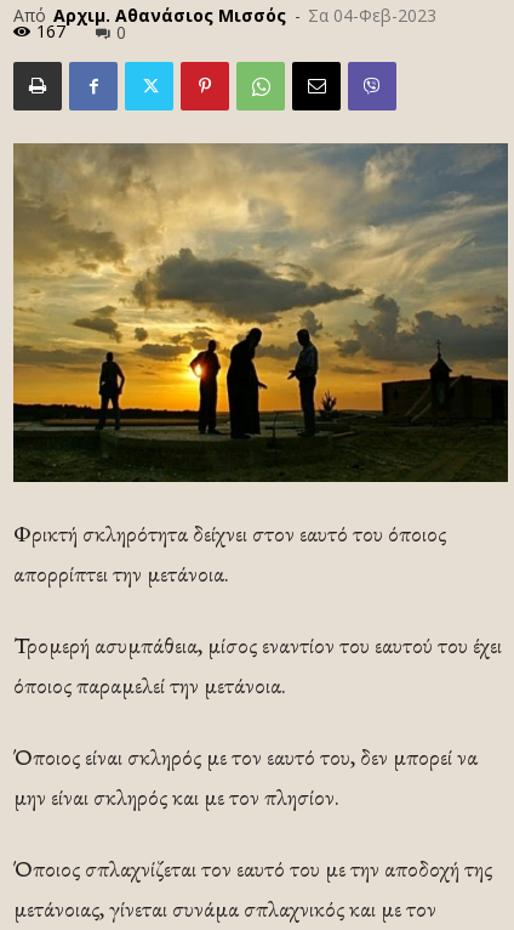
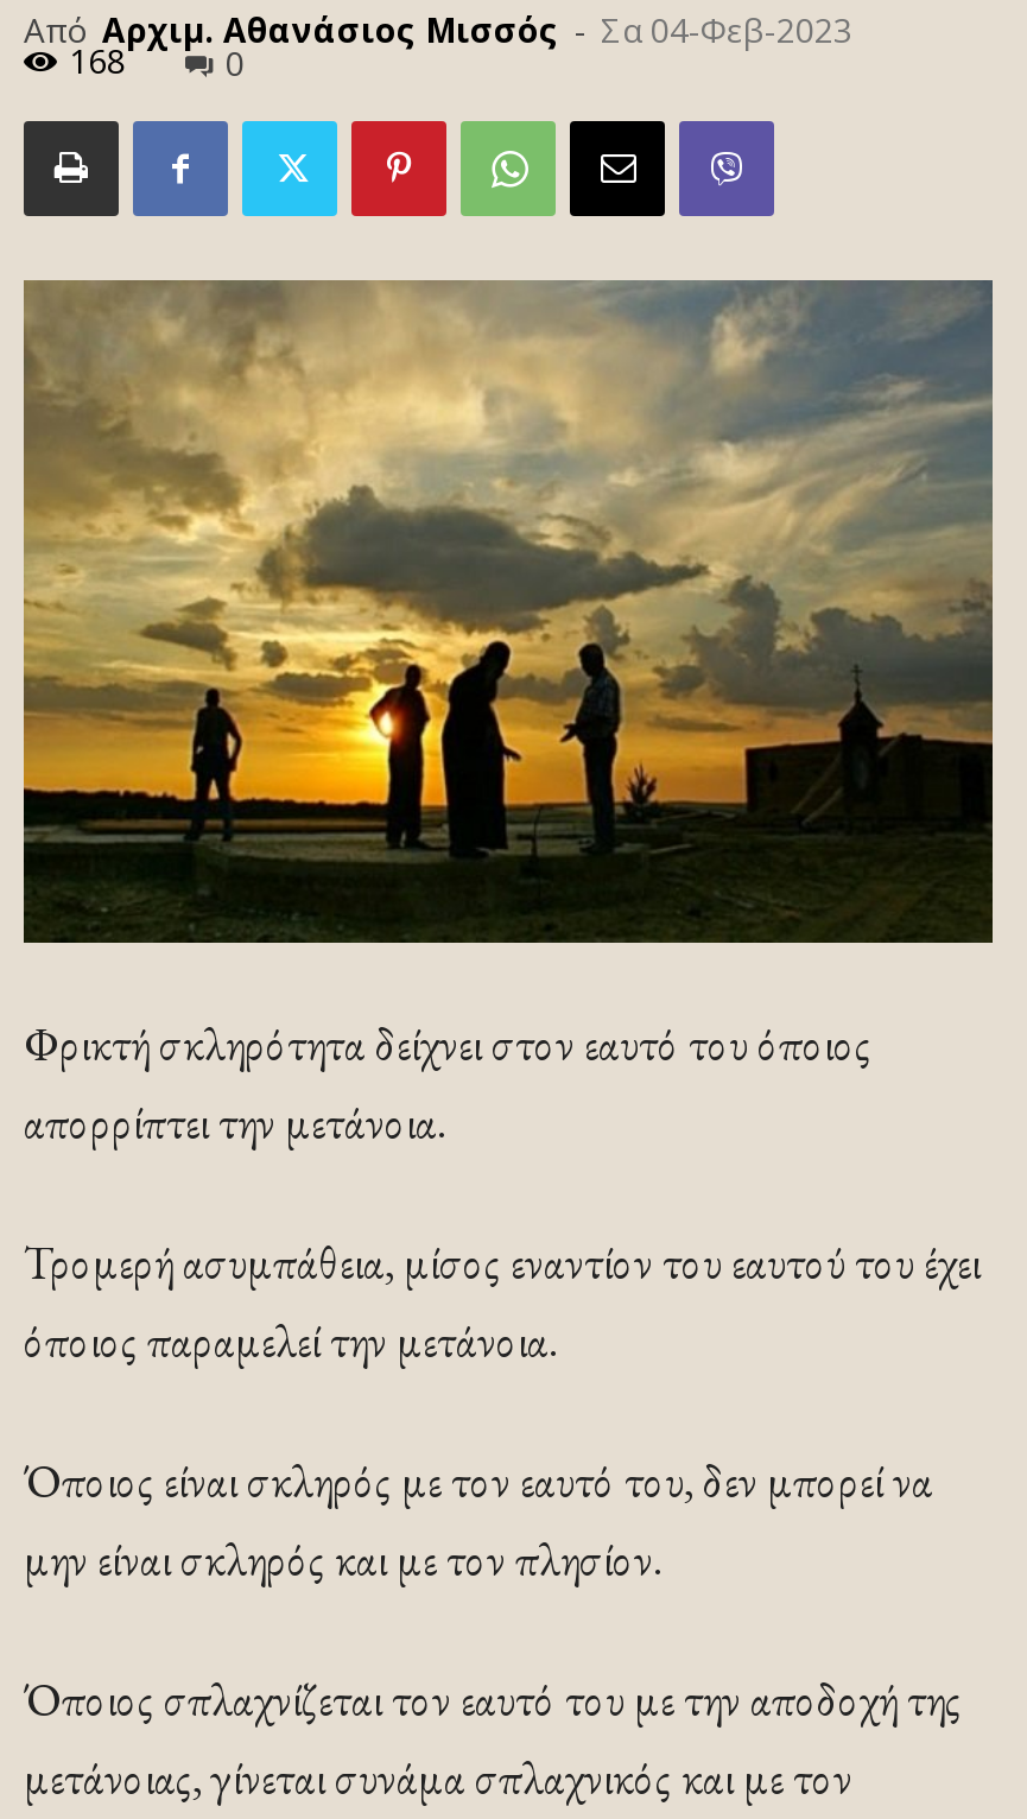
- 167
+ 168
